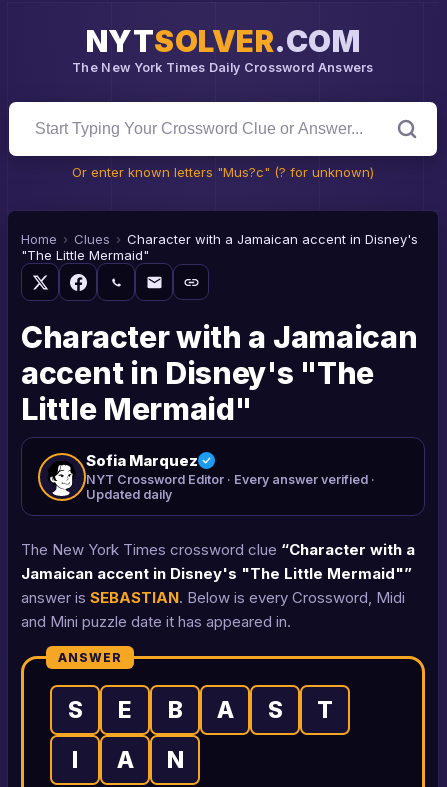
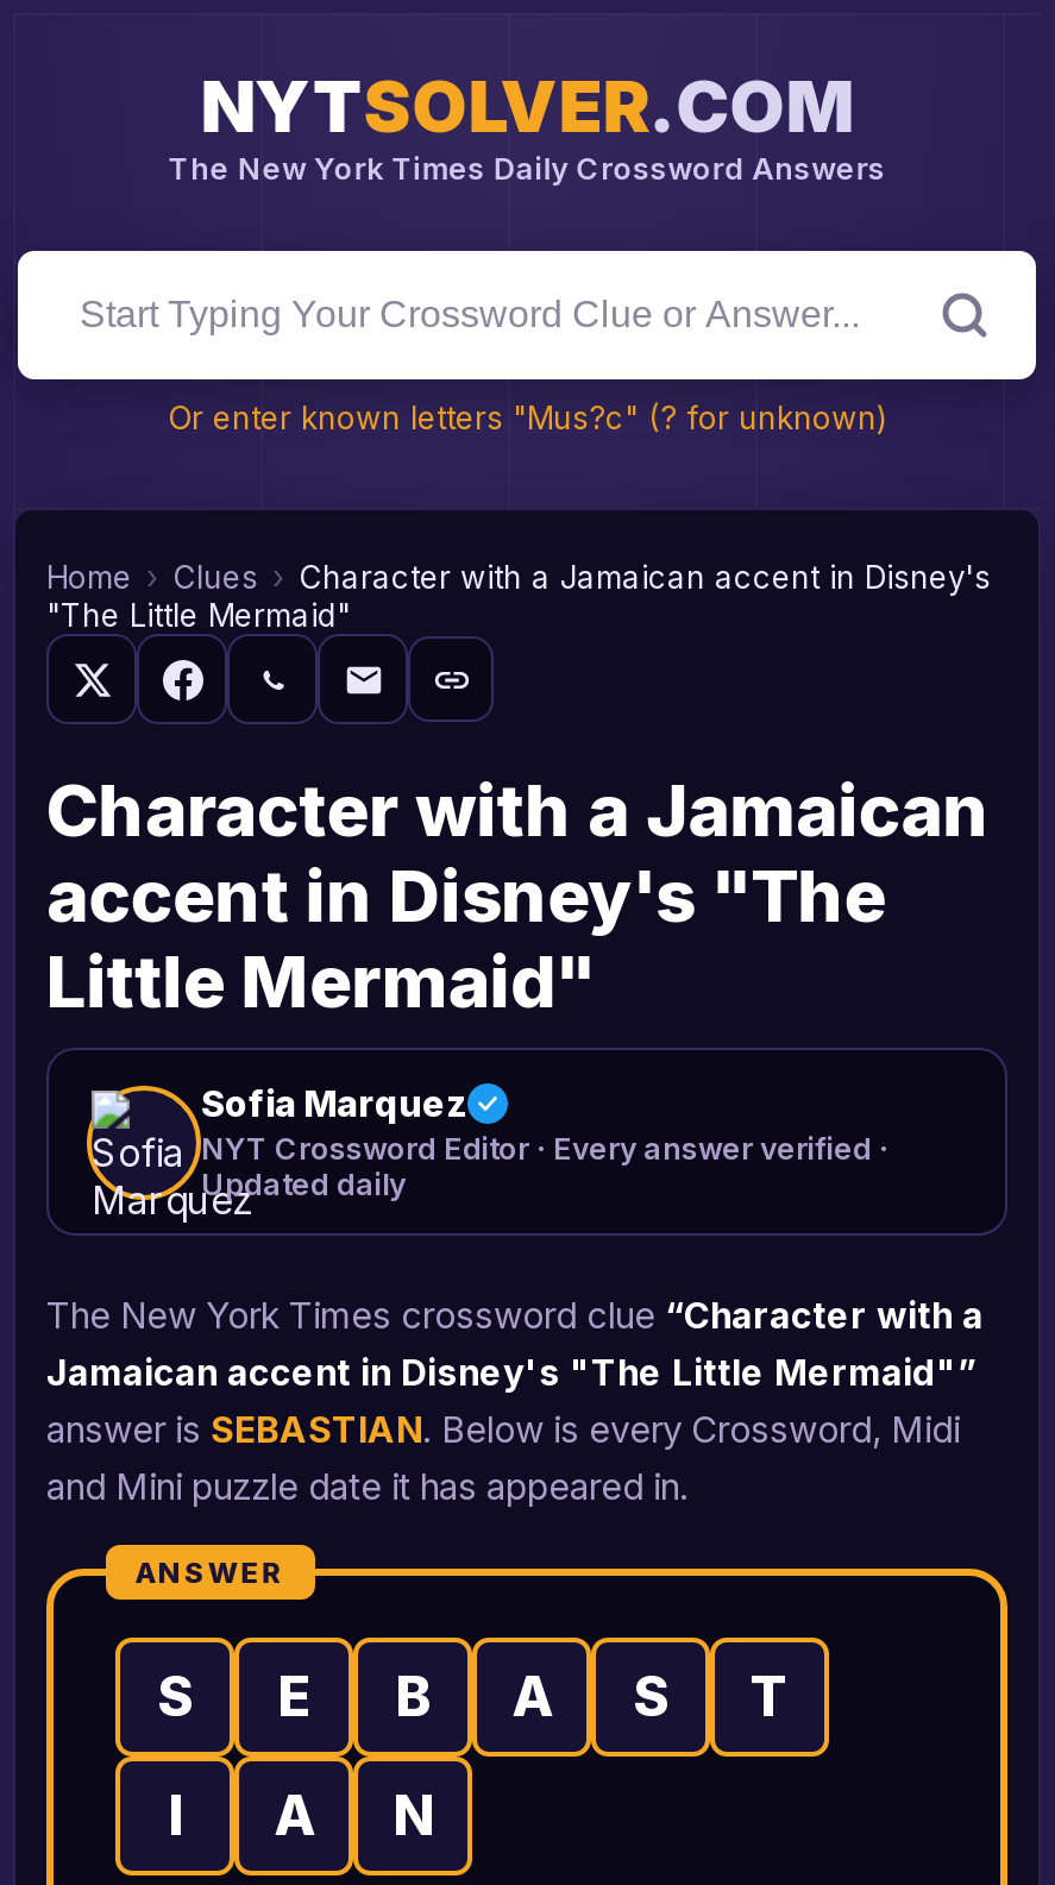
- [image]
+ [image]
